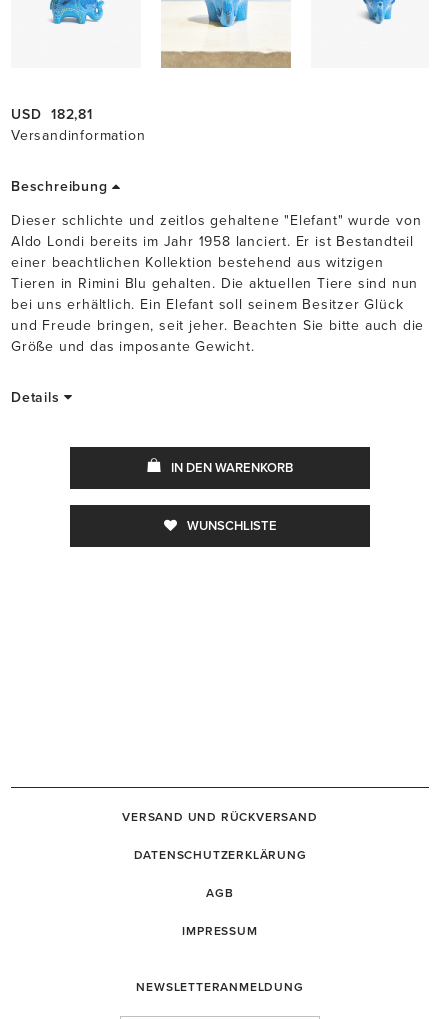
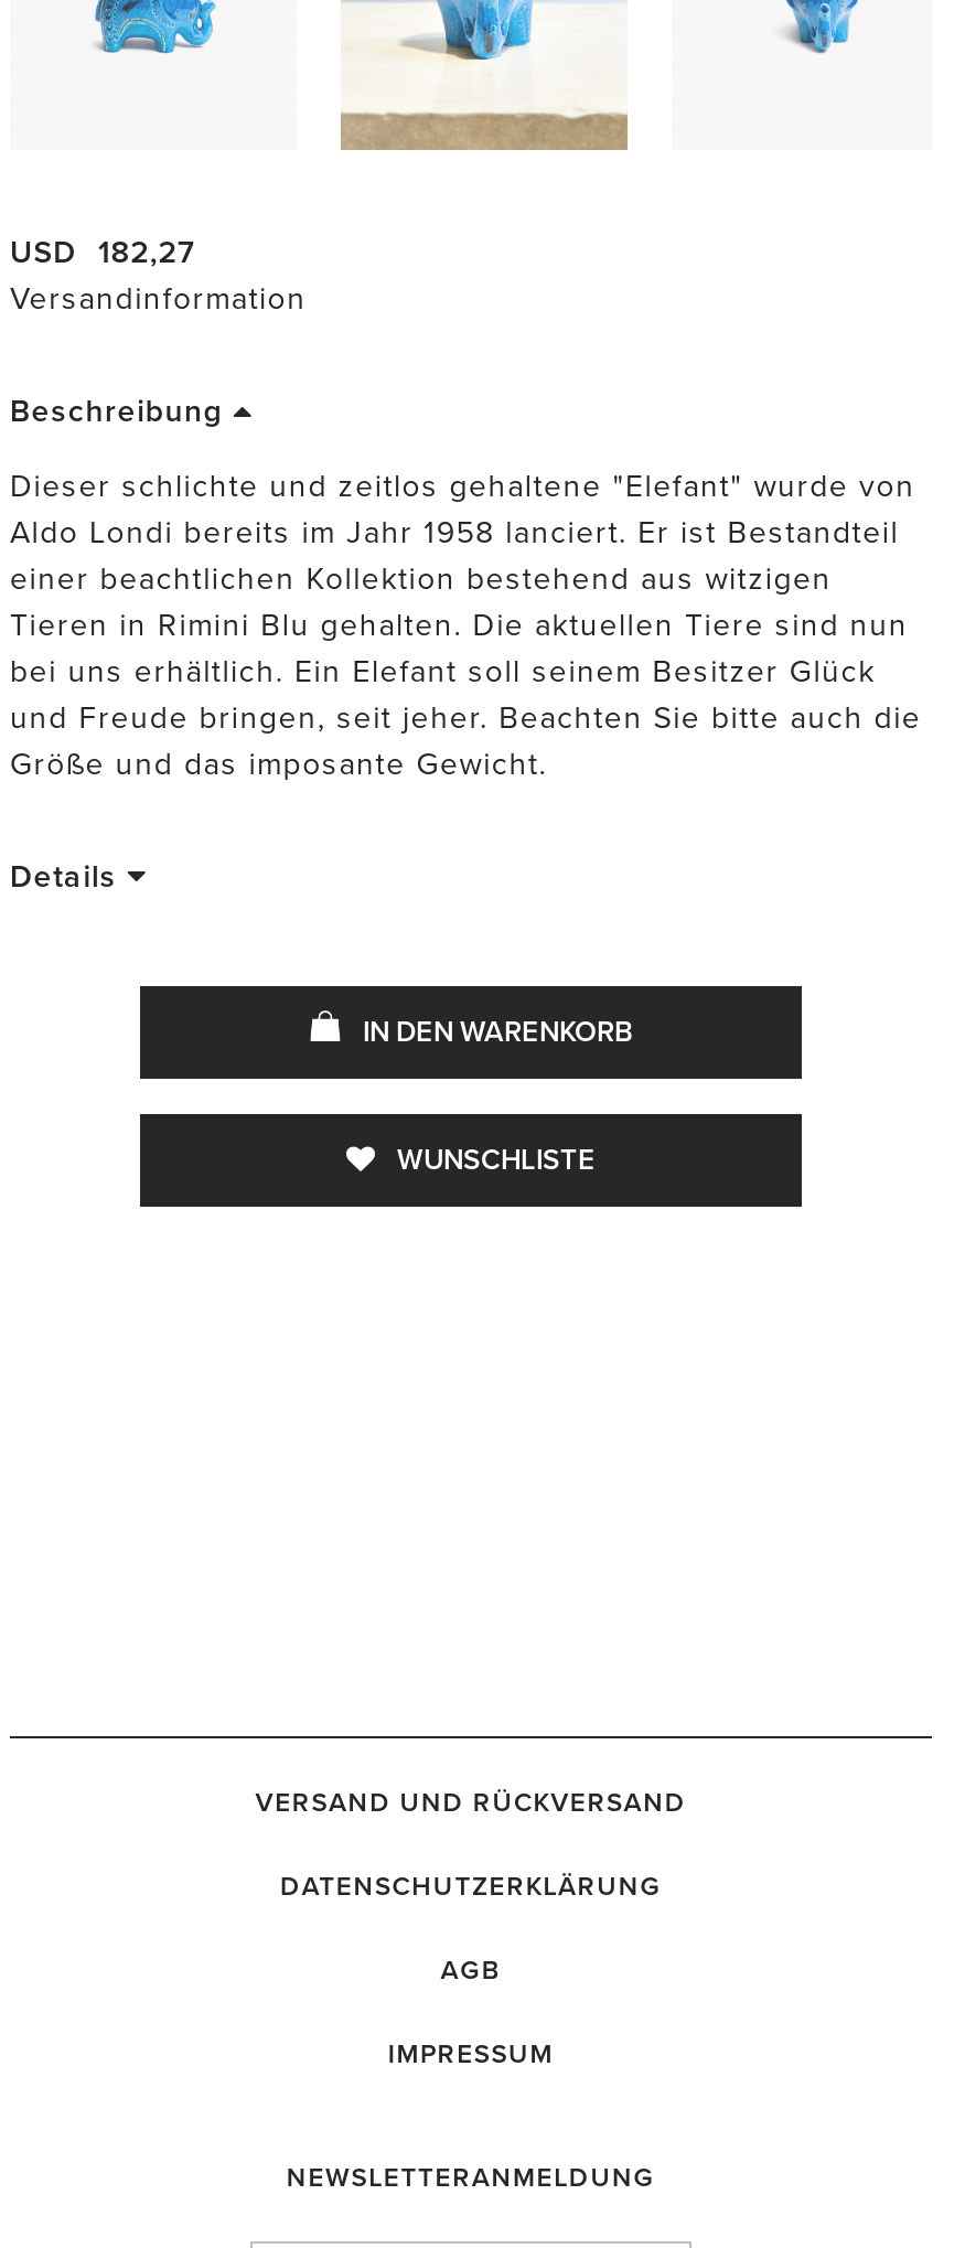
- USD 182,81
+ USD 182,27
